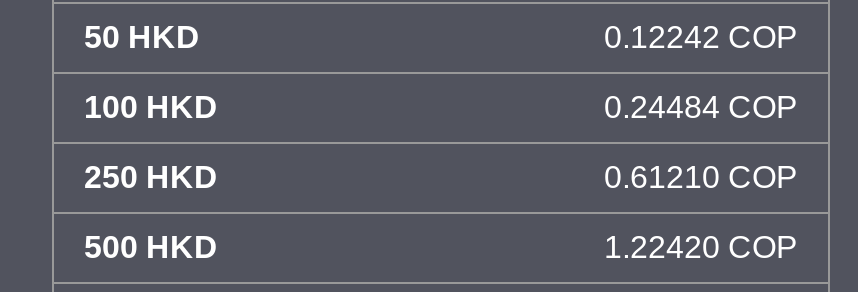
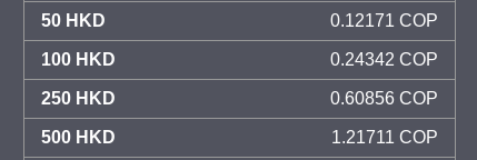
- 0.12242 COP
+ 0.12171 COP

- 0.24484 COP
+ 0.24342 COP

- 0.61210 COP
+ 0.60856 COP

- 1.22420 COP
+ 1.21711 COP
